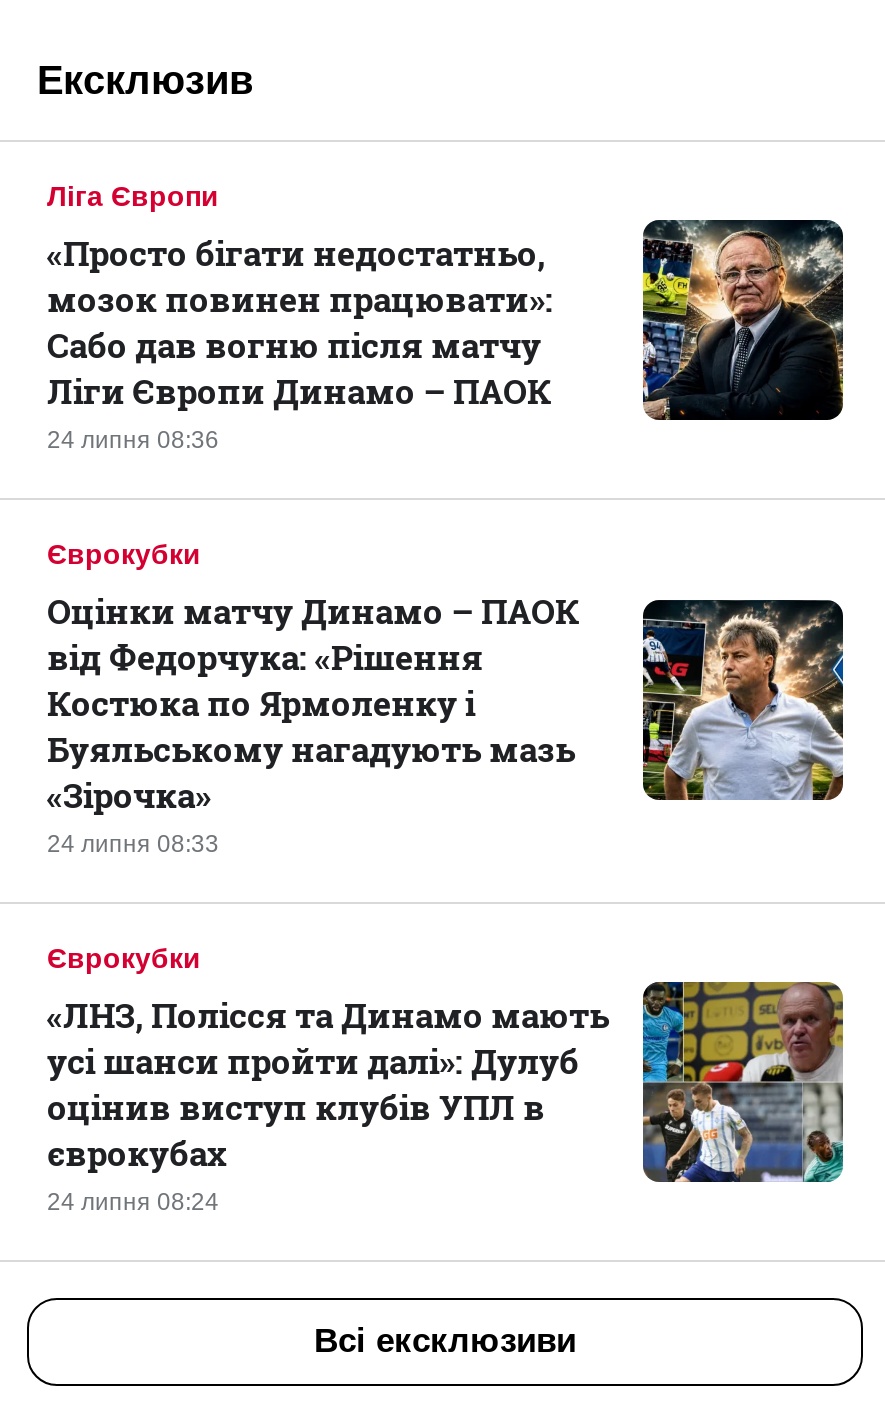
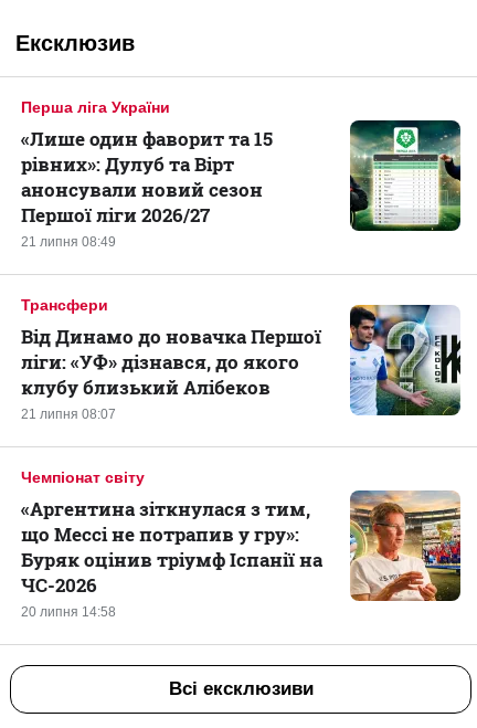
- Ліга Європи
+ Перша ліга України

- «Просто бігати недостатньо,
- мозок повинен працювати»:
- Сабо дав вогню після матчу
- Ліги Європи Динамо – ПАОК
+ «Лише один фаворит та 15
+ рівних»: Дулуб та Вірт
+ анонсували новий сезон
+ Першої ліги 2026/27

- [image]
+ [image]

- 24 липня 08:36
+ 21 липня 08:49

- Єврокубки
+ Трансфери

- [image]
- Оцінки матчу Динамо – ПАОК
- від Федорчука: «Рішення
- Костюка по Ярмоленку і
- Буяльському нагадують мазь
- «Зірочка»
+ [image]
+ Від Динамо до новачка Першої
+ ліги: «УФ» дізнався, до якого
+ клубу близький Алібеков

- 24 липня 08:33
+ 21 липня 08:07

- Єврокубки
+ Чемпіонат світу

- [image]
- «ЛНЗ, Полісся та Динамо мають
- усі шанси пройти далі»: Дулуб
- оцінив виступ клубів УПЛ в
- єврокубах
+ [image]
+ «Аргентина зіткнулася з тим,
+ що Мессі не потрапив у гру»:
+ Буряк оцінив тріумф Іспанії на
+ ЧС-2026

- 24 липня 08:24
+ 20 липня 14:58
